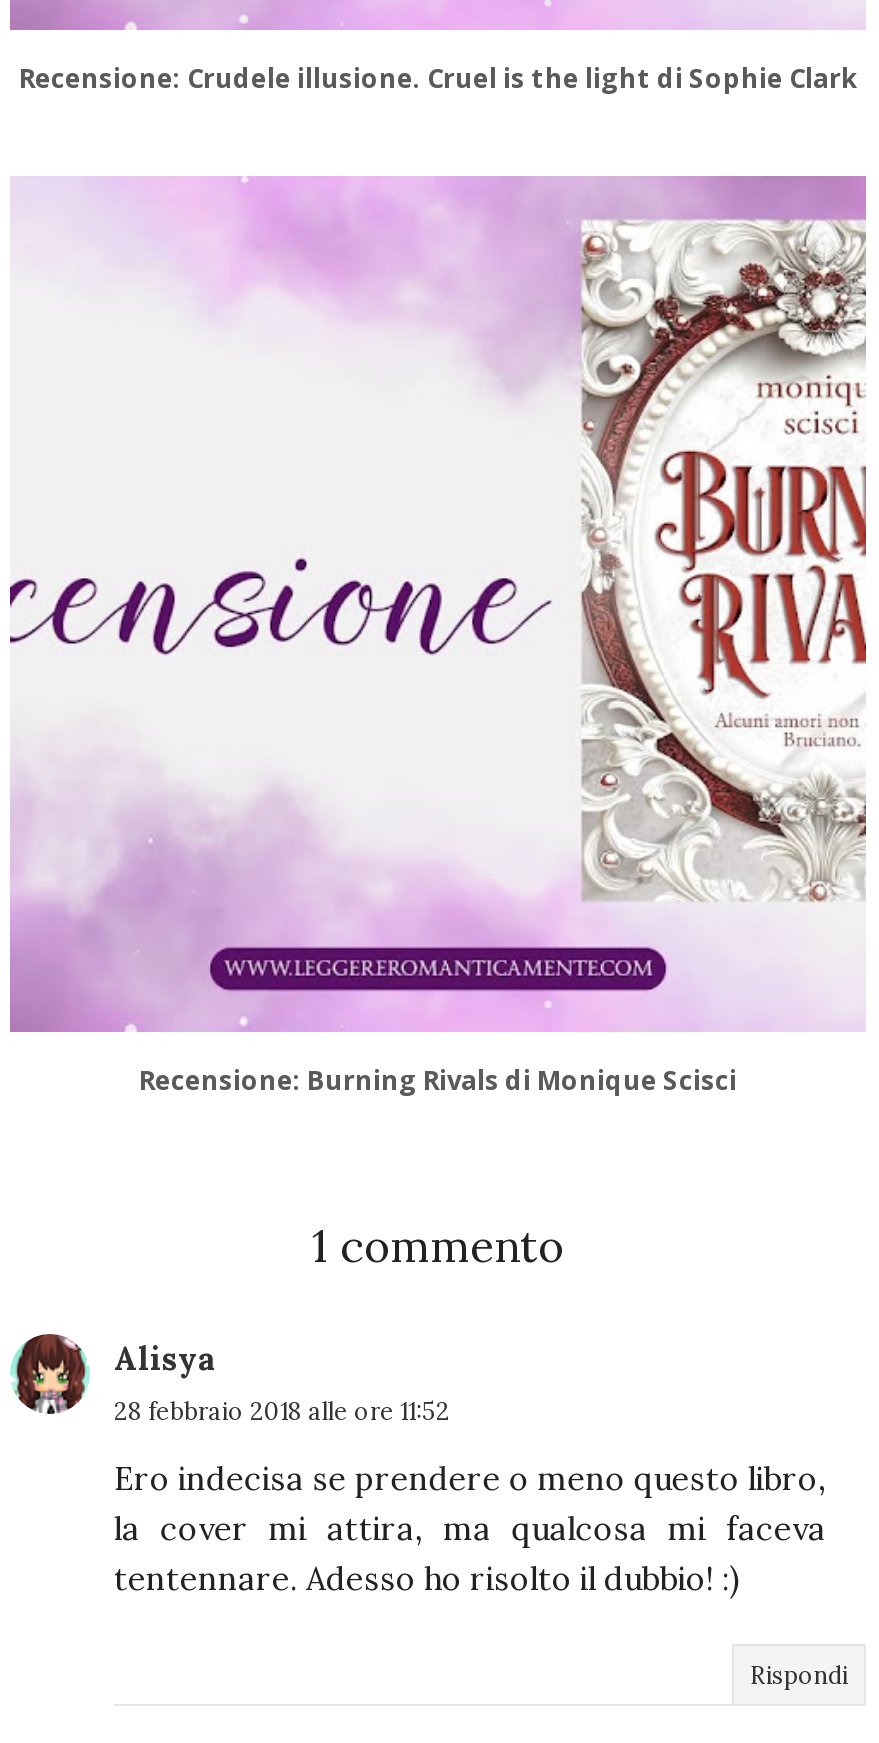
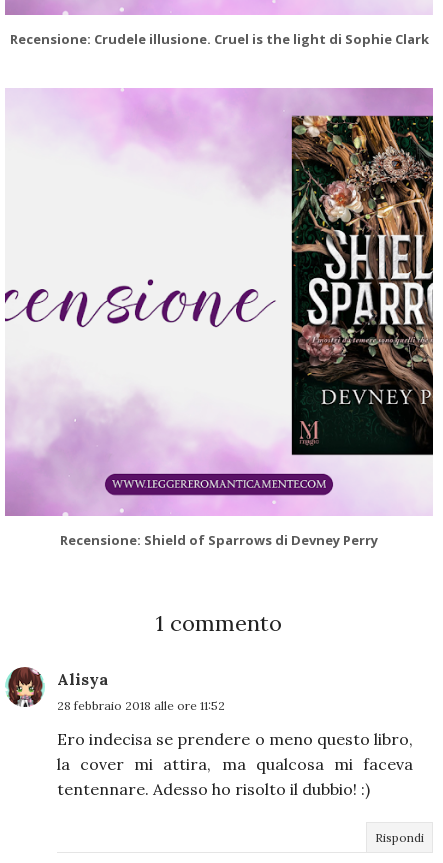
- [image]
+ [image]

- Recensione: Burning Rivals di Monique Scisci
+ Recensione: Shield of Sparrows di Devney Perry
